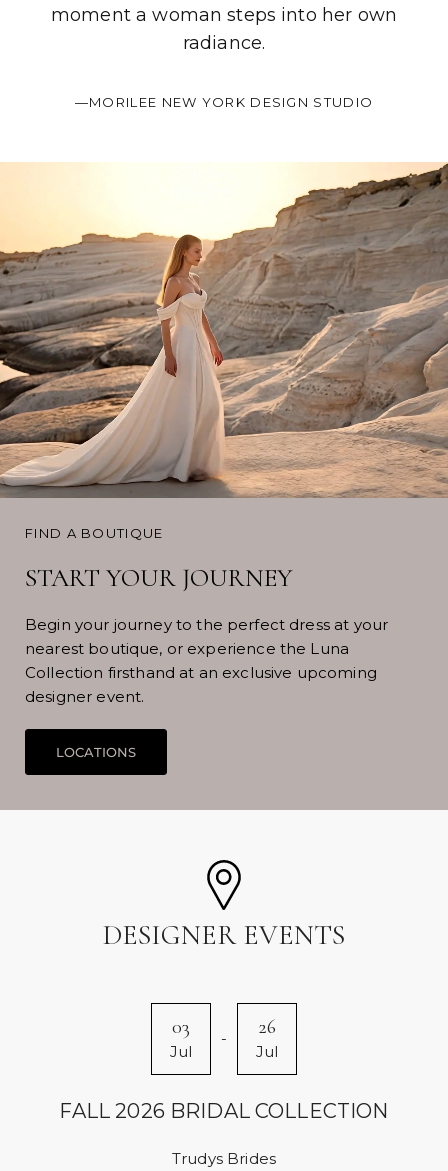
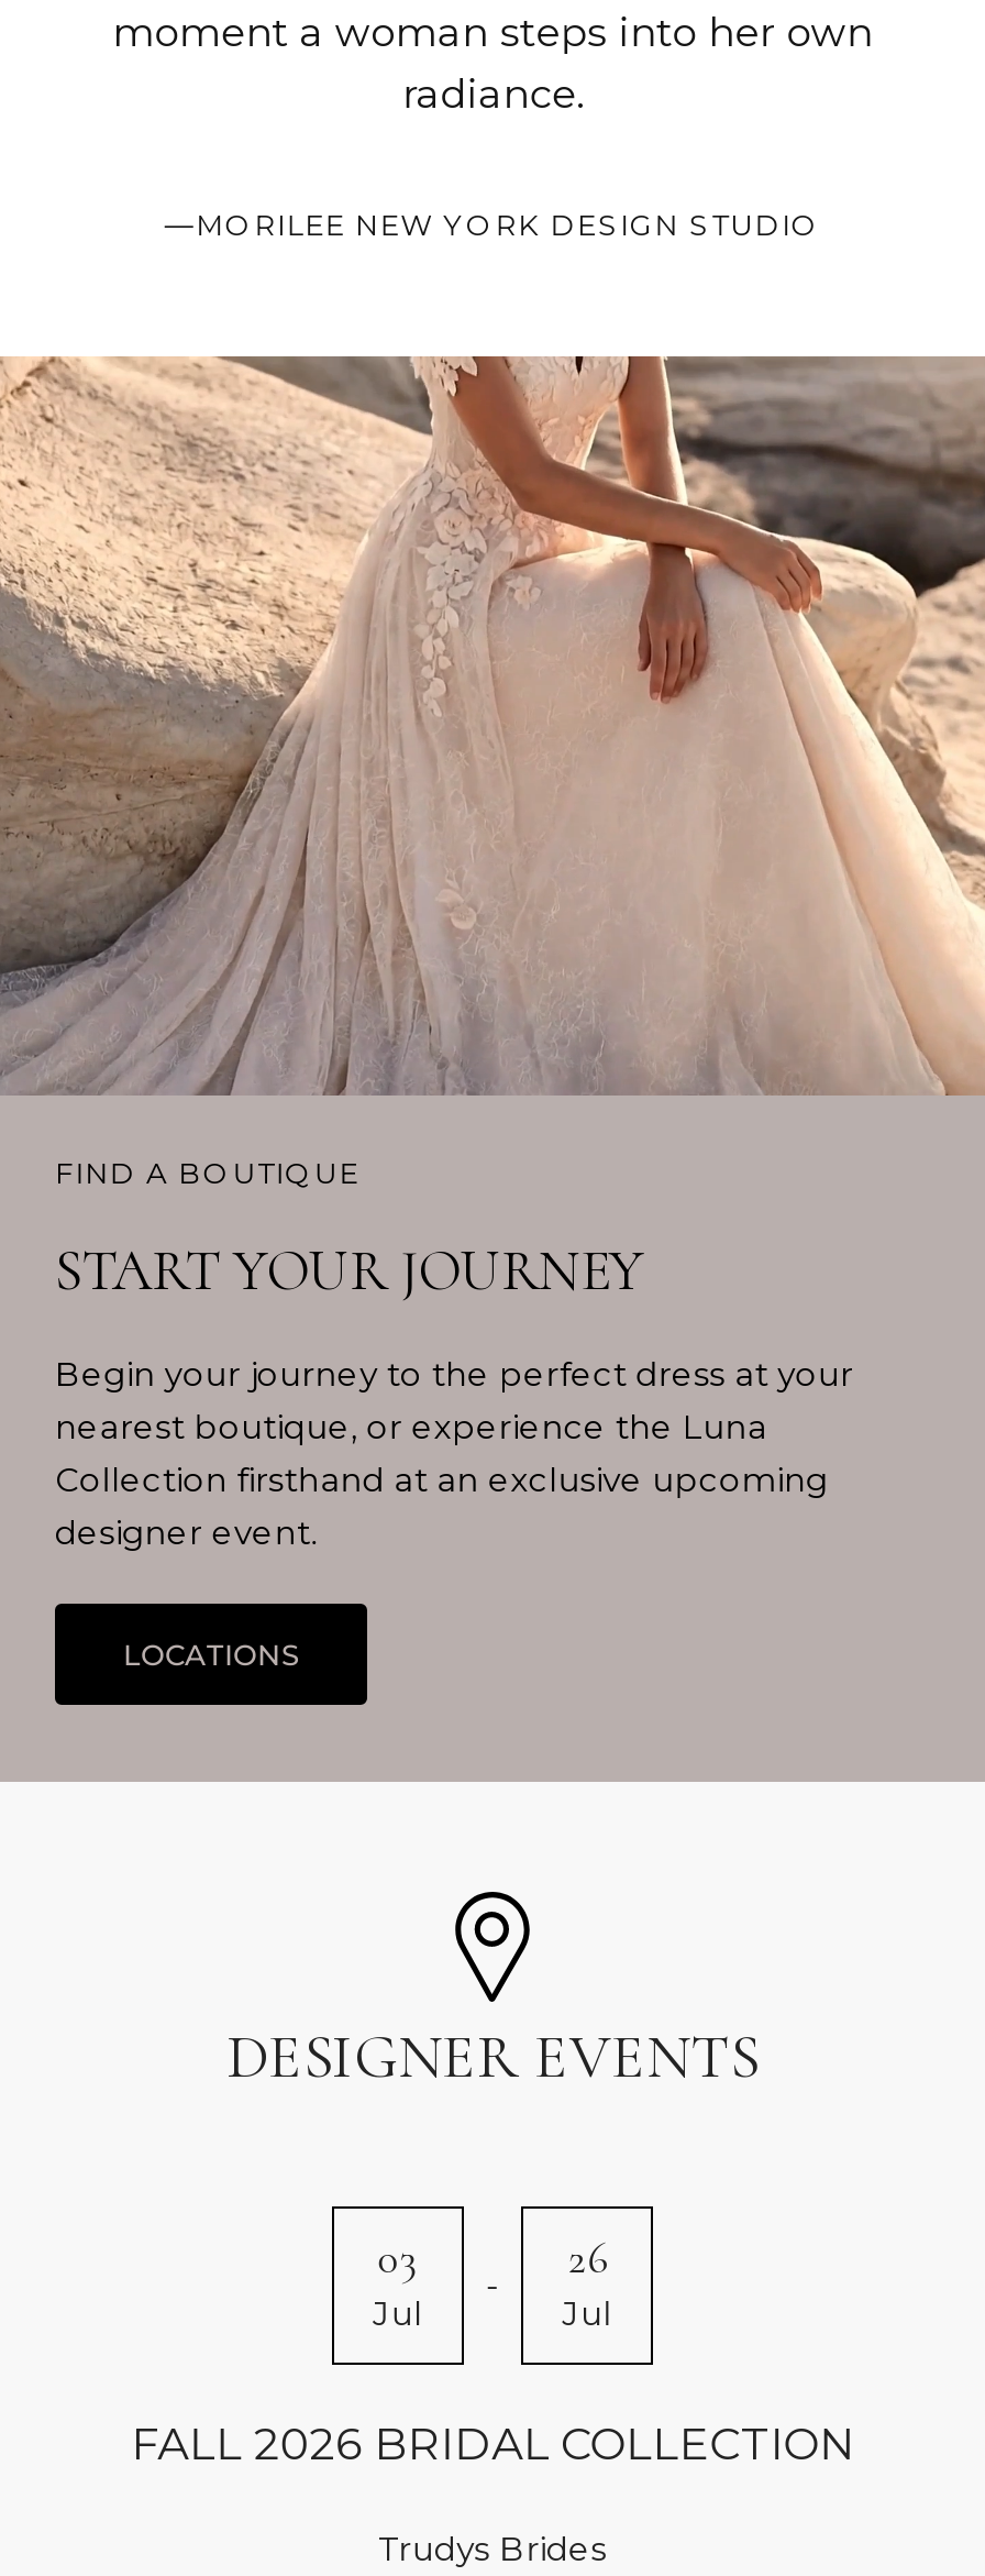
- [image]
+ [image]
